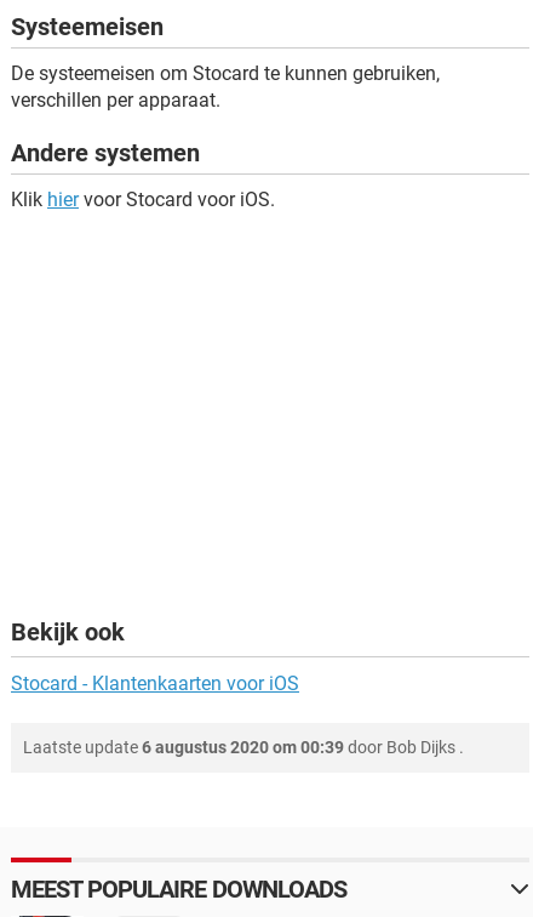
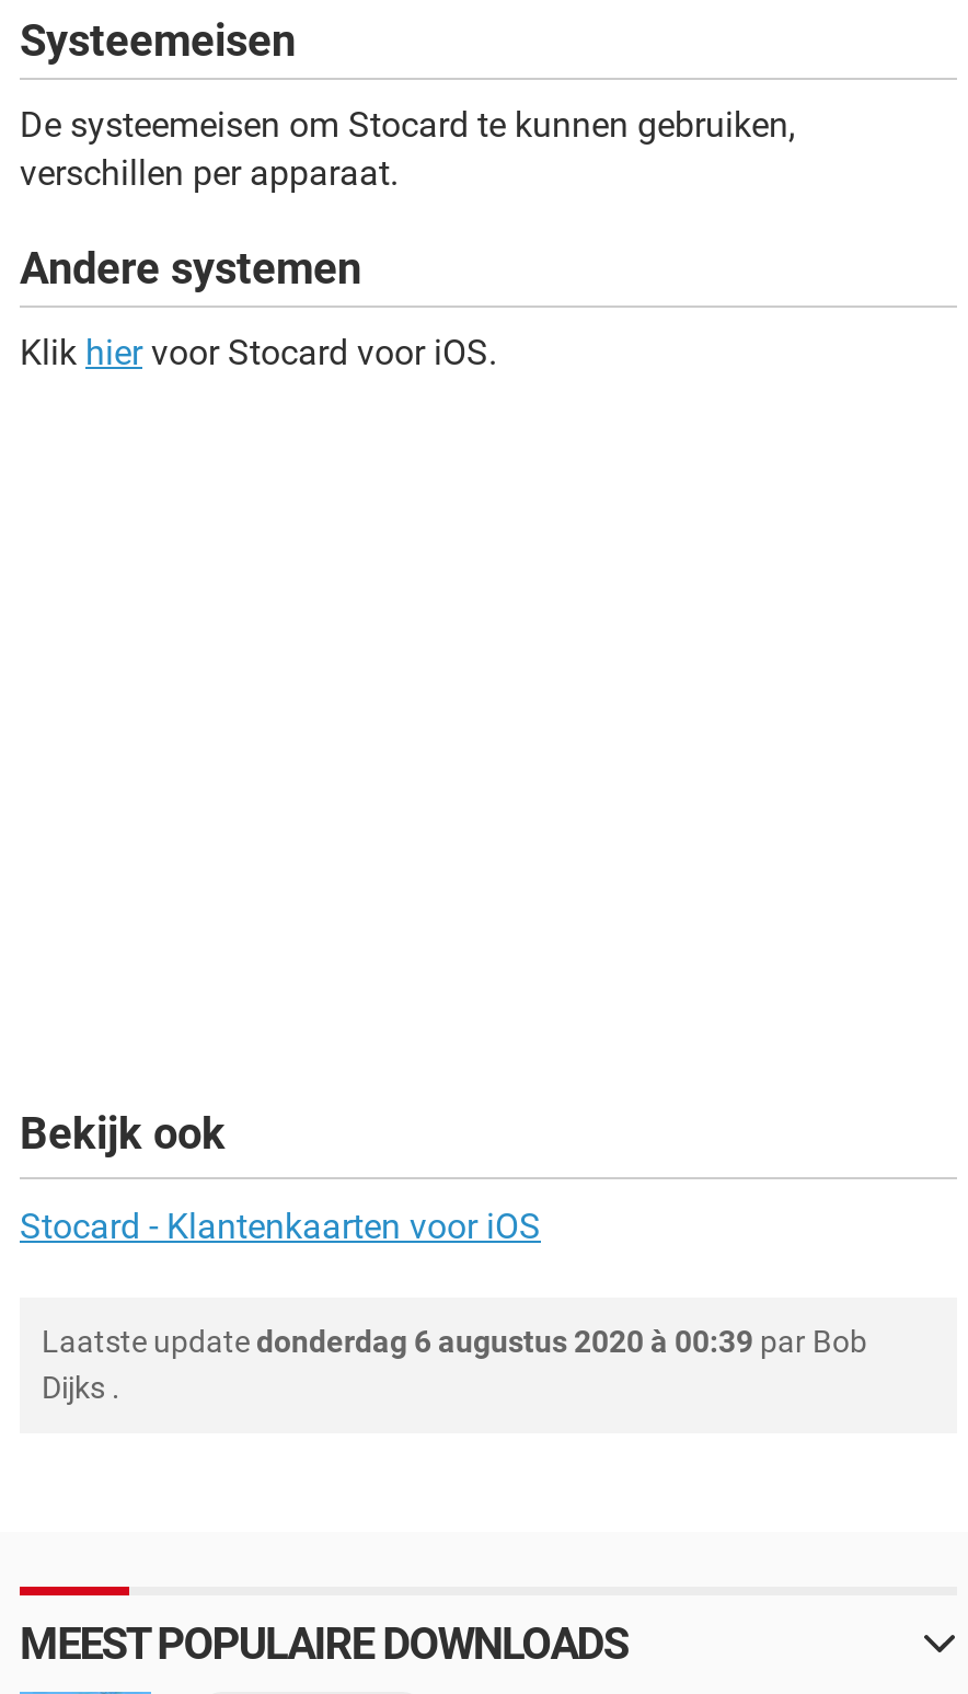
- Laatste update 6 augustus 2020 om 00:39 door Bob Dijks.
+ Laatste update donderdag 6 augustus 2020 à 00:39 par Bob
+ Dijks.
